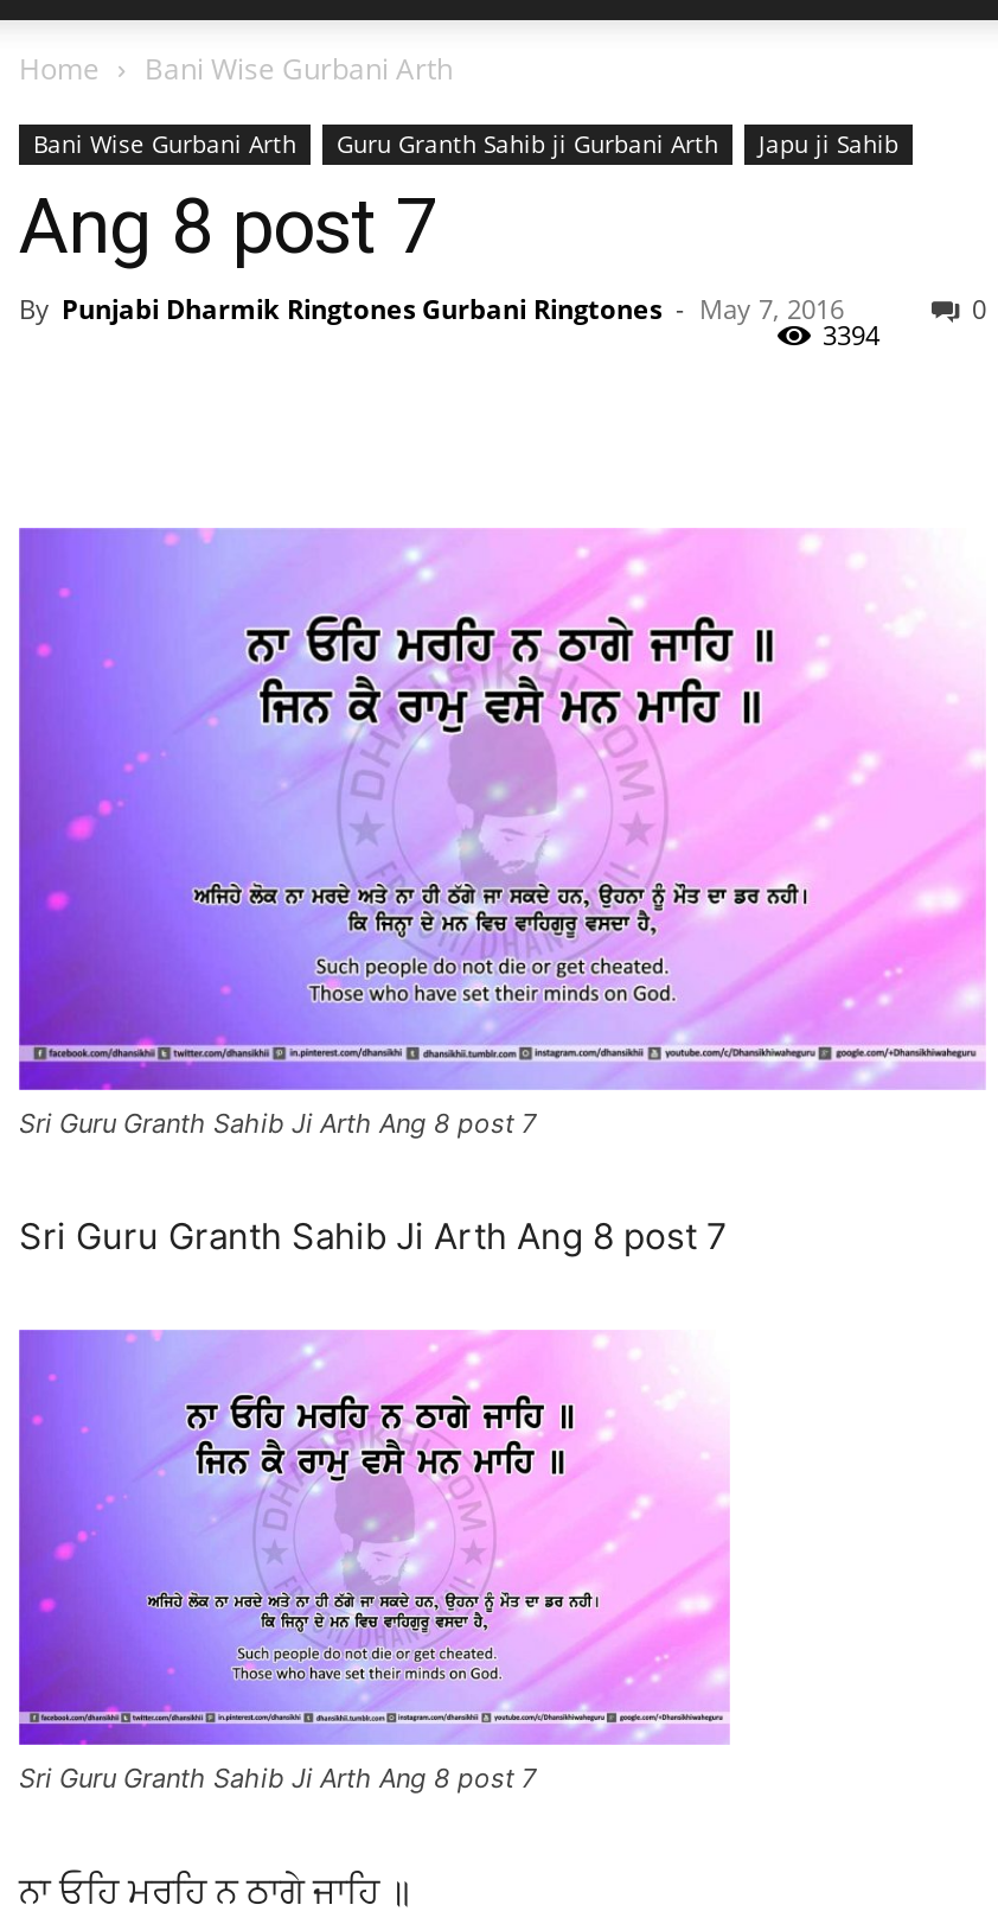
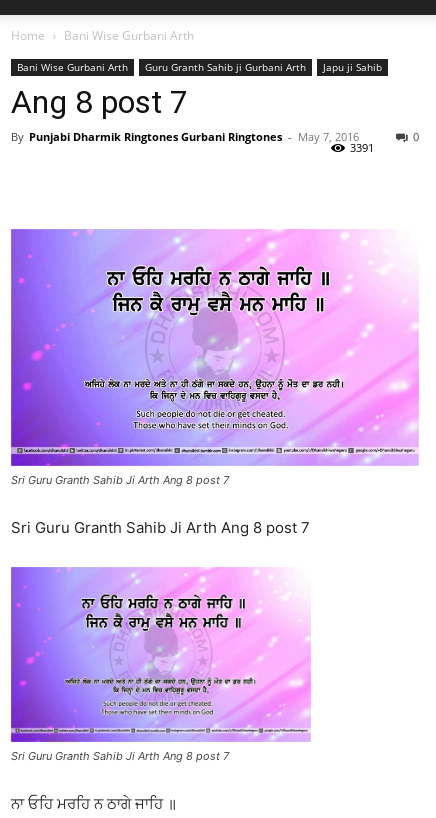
- 3394
+ 3391
